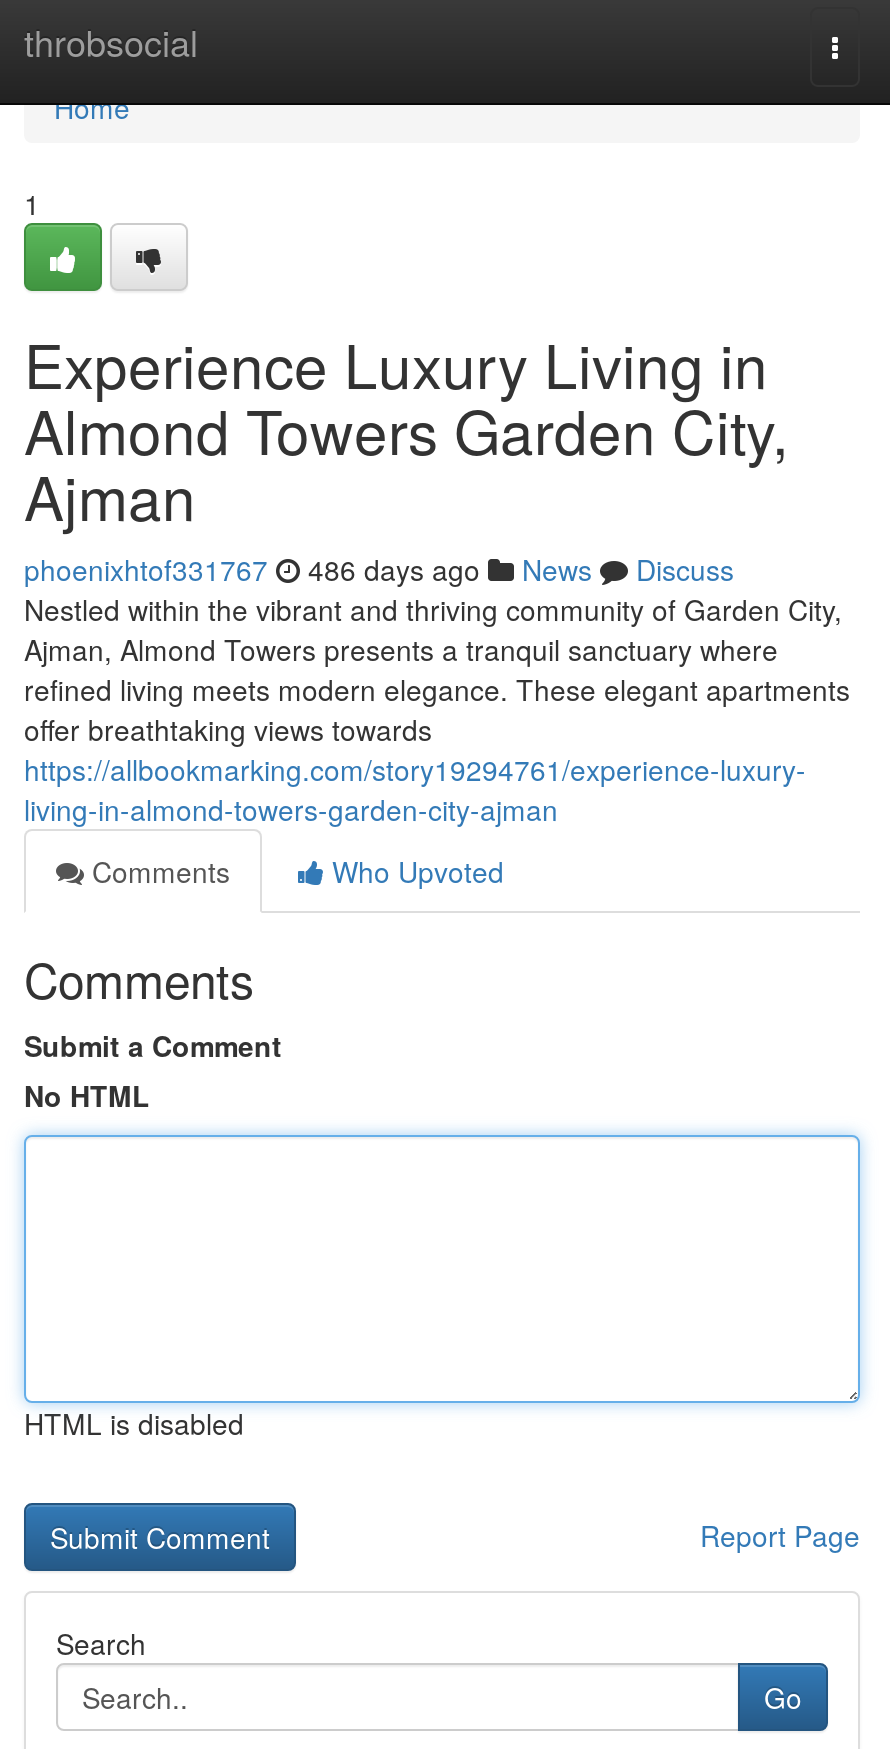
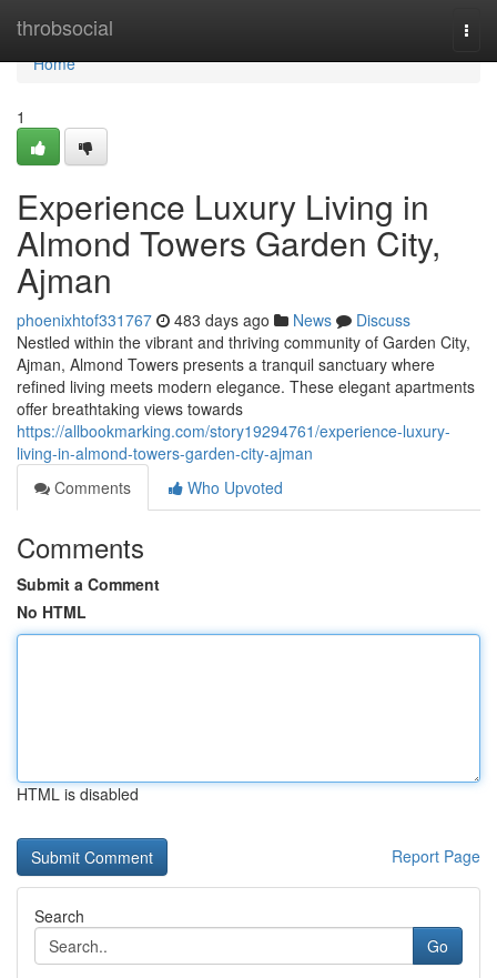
- phoenixhtof331767 486 days ago News Discuss
+ phoenixhtof331767 483 days ago News Discuss
